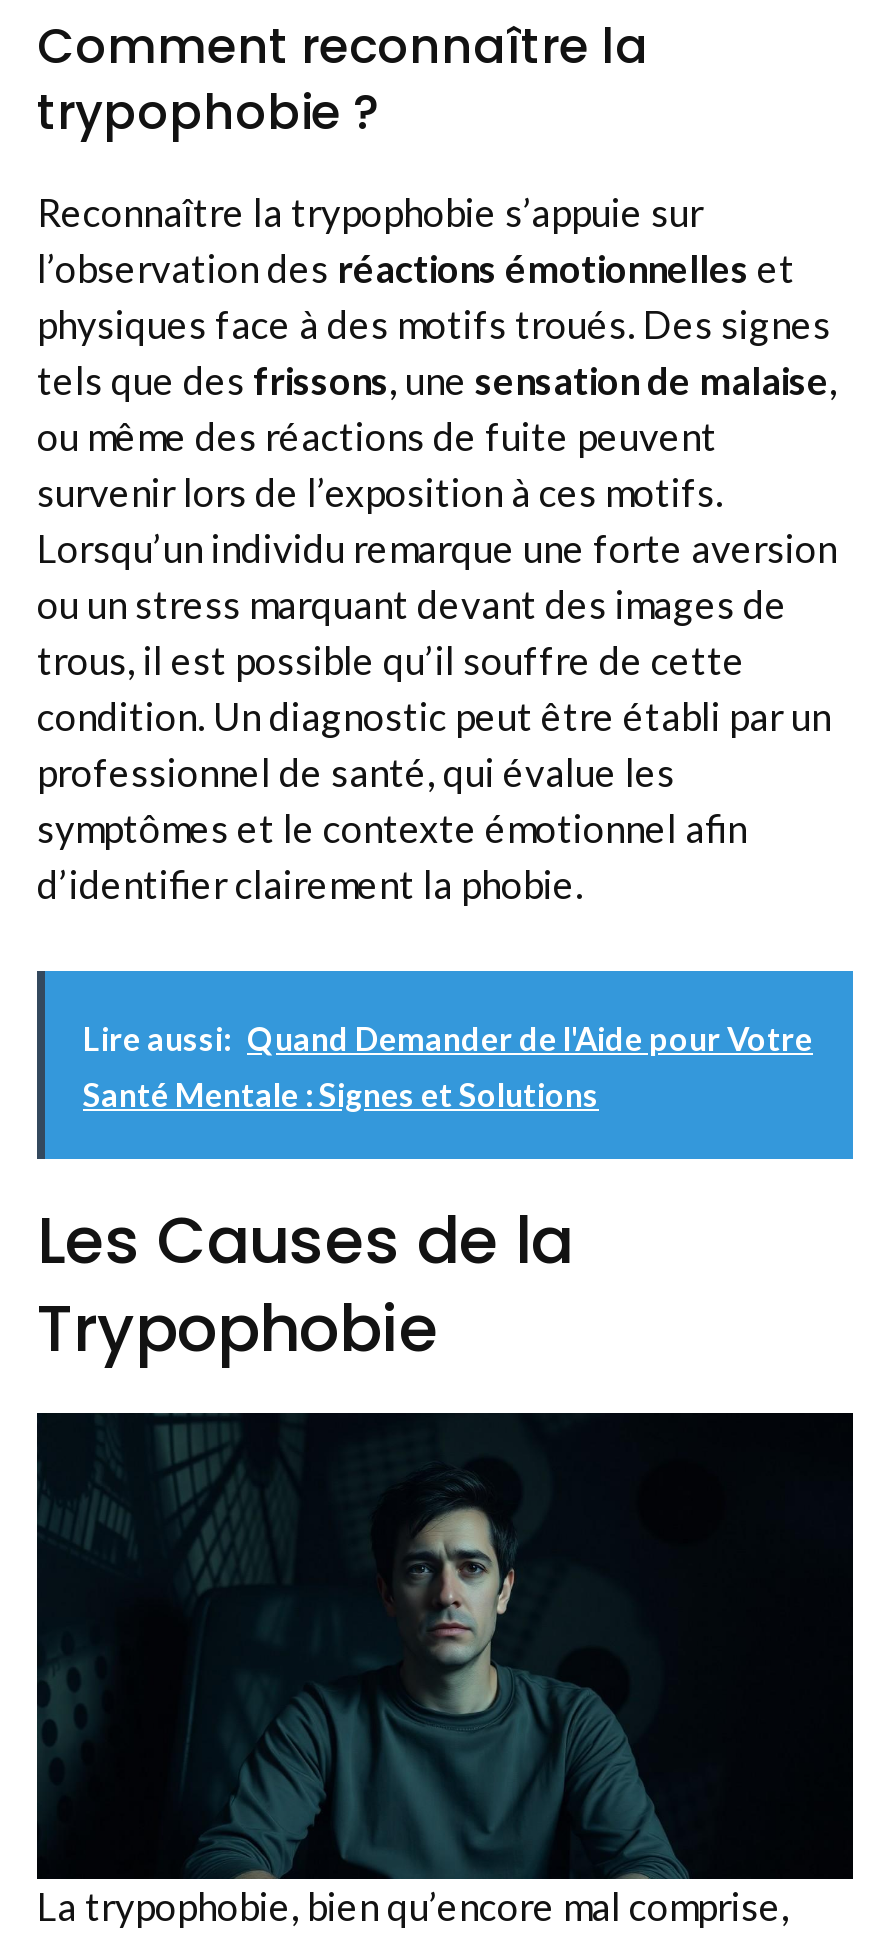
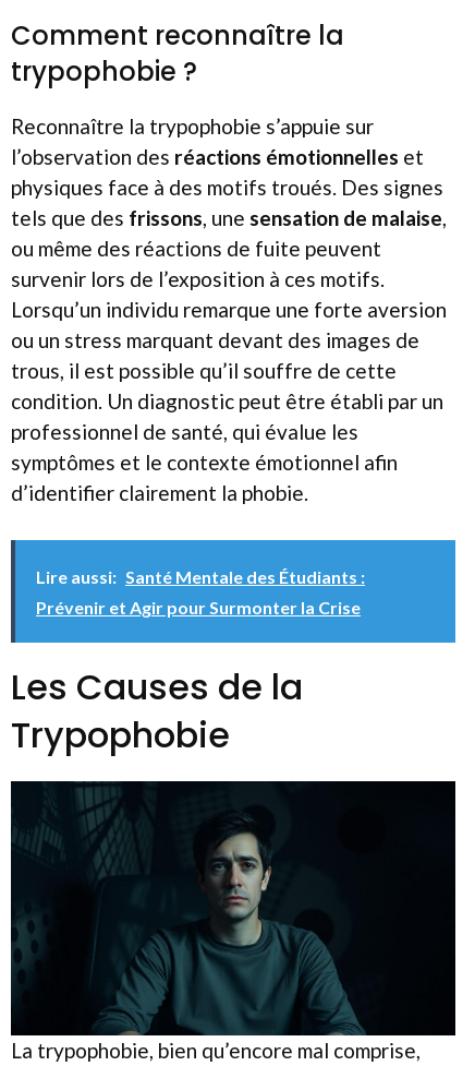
- Lire aussi: Quand Demander de l'Aide pour Votre
+ Lire aussi: Santé Mentale des Étudiants :

- Santé Mentale : Signes et Solutions
+ Prévenir et Agir pour Surmonter la Crise
